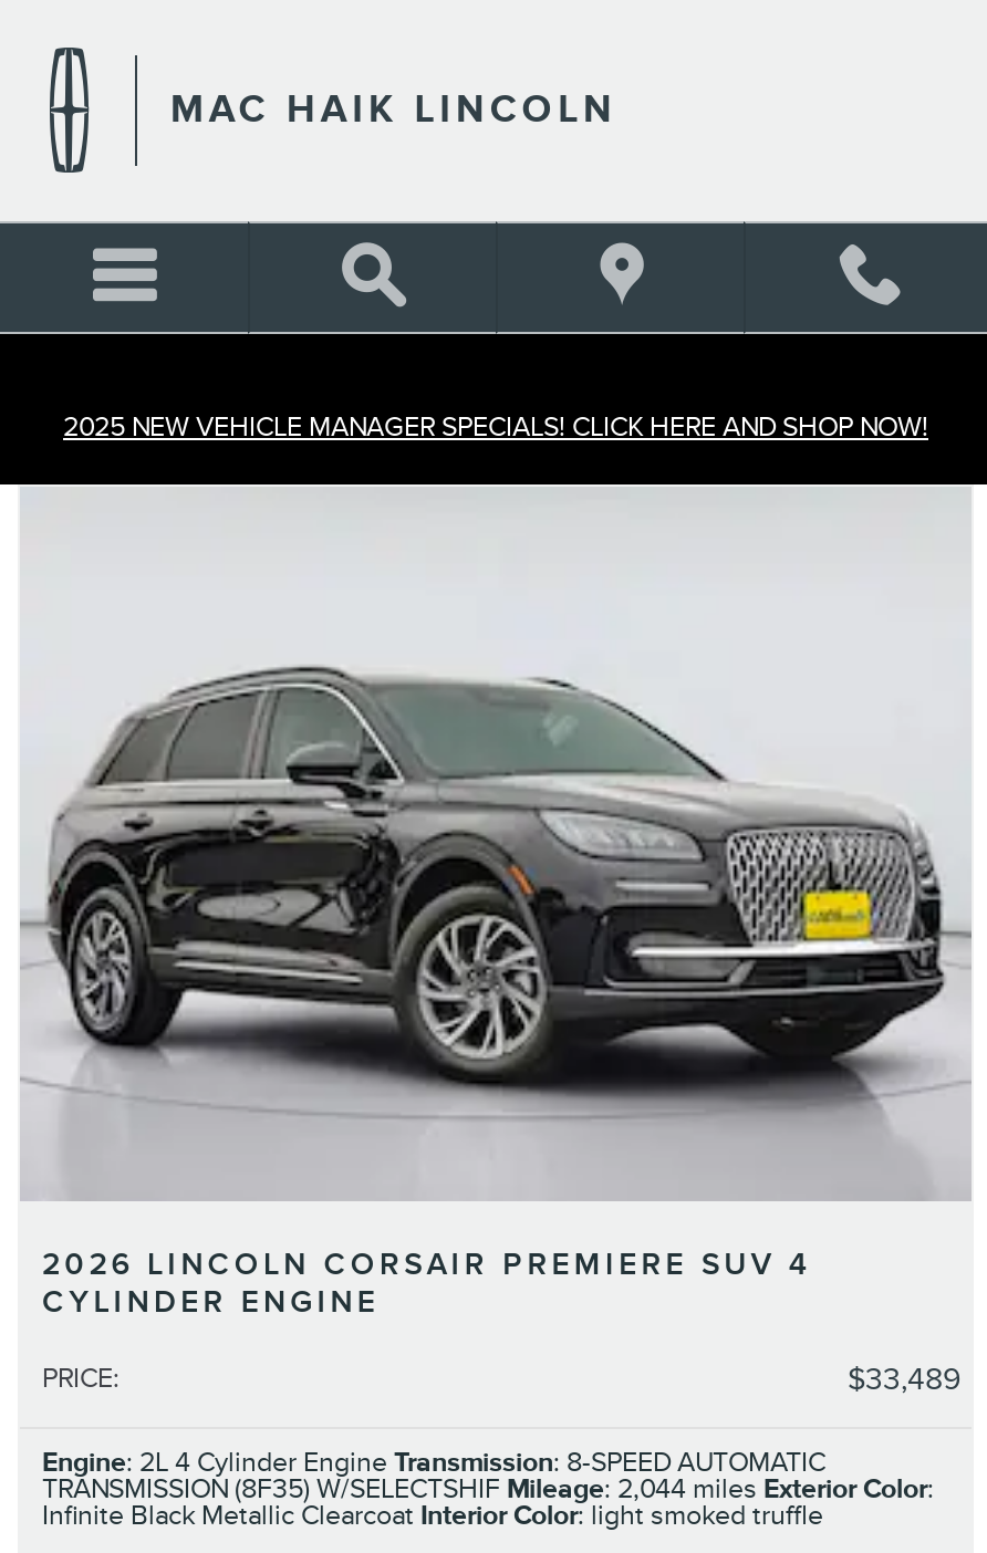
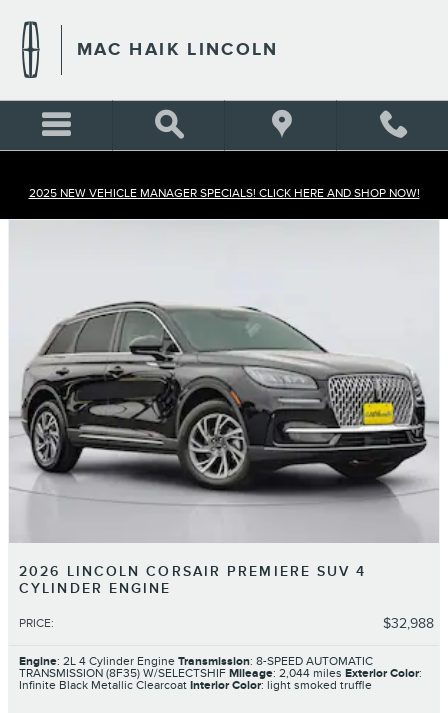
- $33,489
+ $32,988
